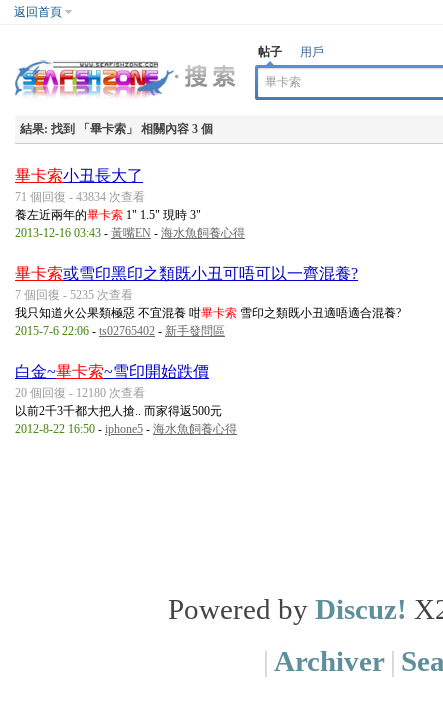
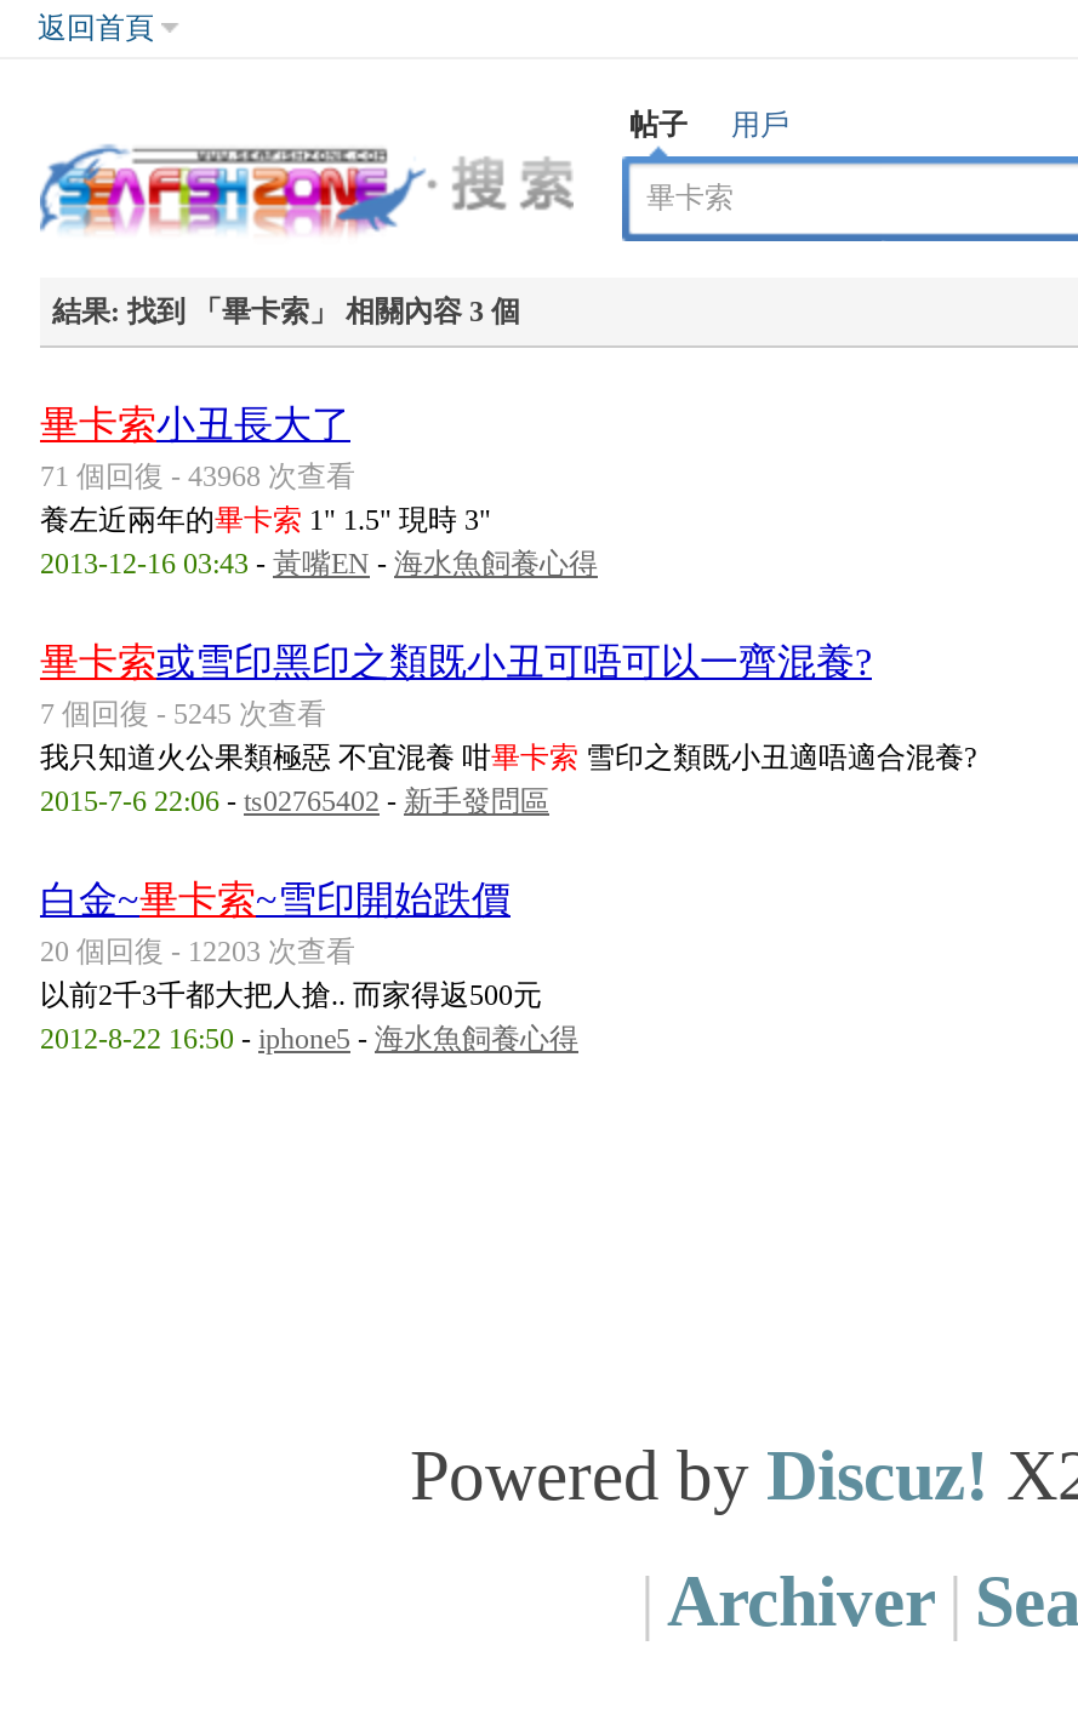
- 71 個回復 - 43834 次查看
+ 71 個回復 - 43968 次查看

- 7 個回復 - 5235 次查看
+ 7 個回復 - 5245 次查看

- 20 個回復 - 12180 次查看
+ 20 個回復 - 12203 次查看
